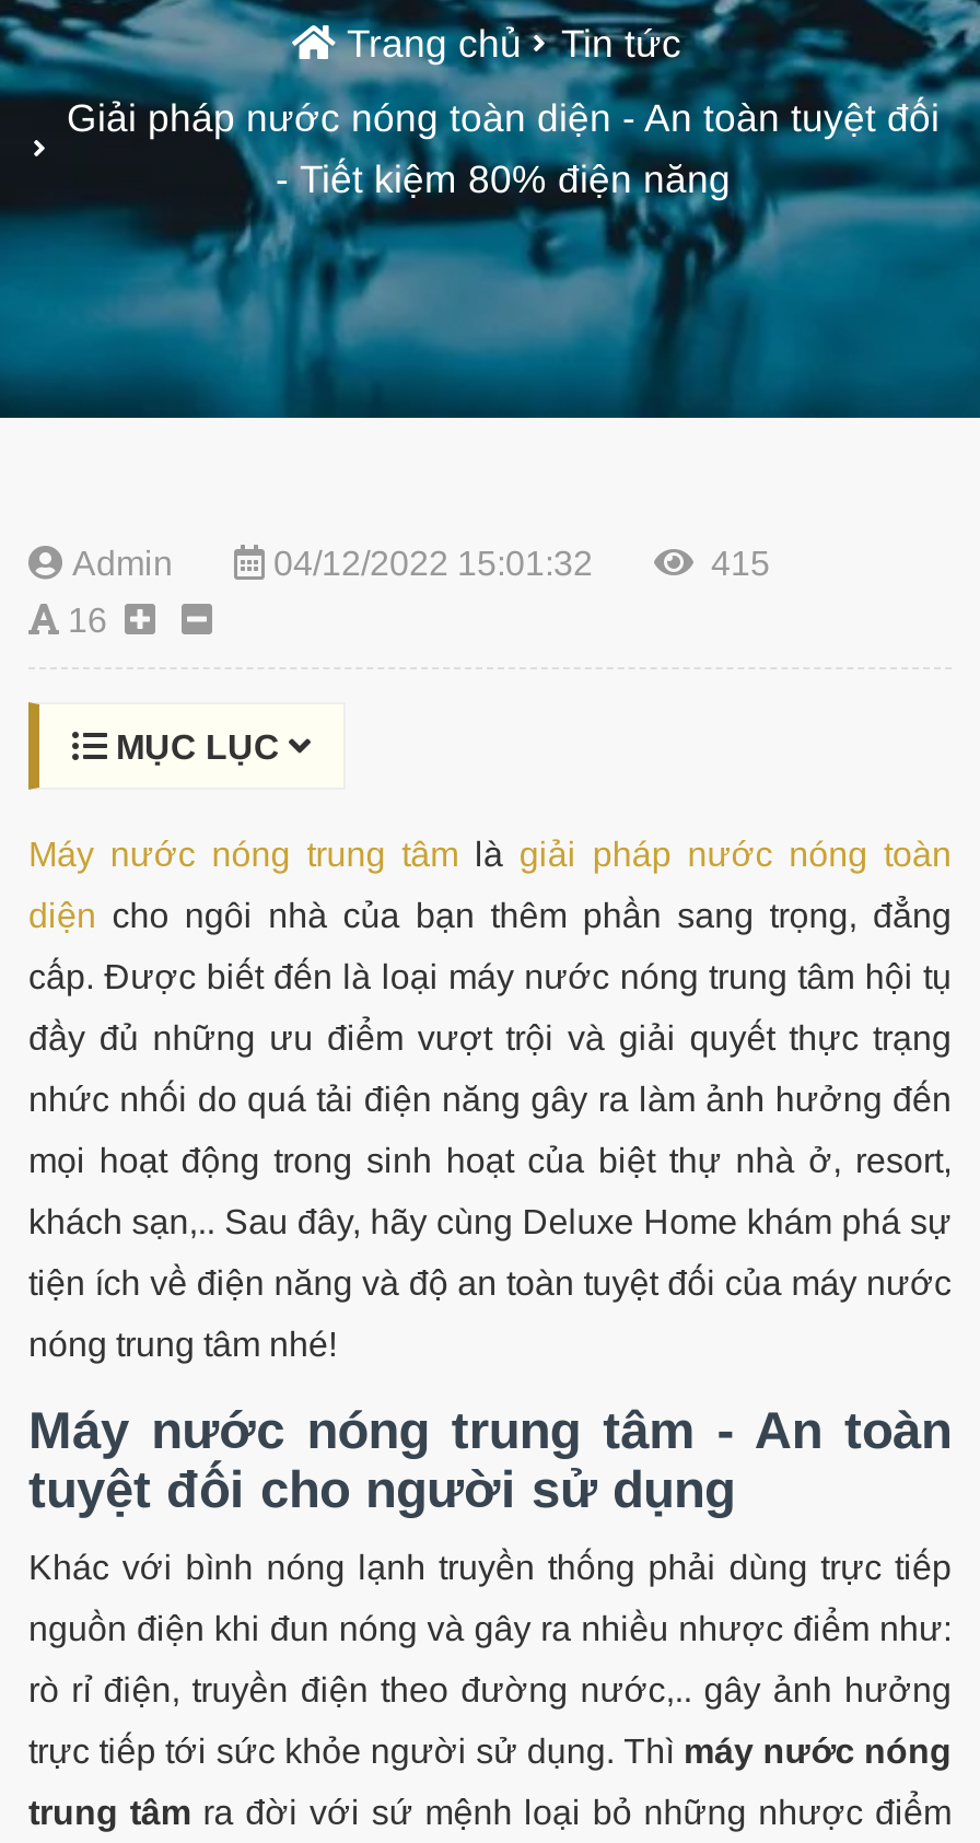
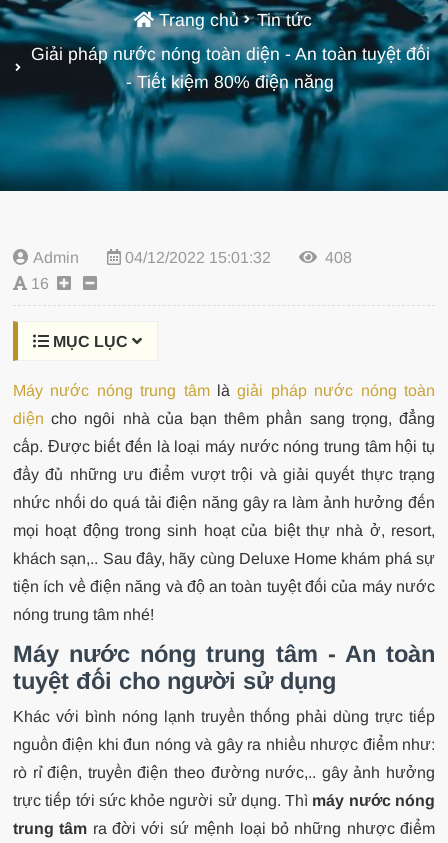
- 415
+ 408
